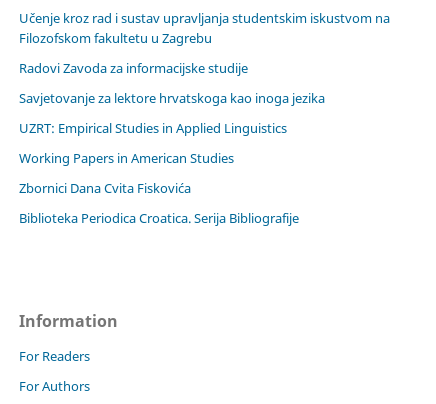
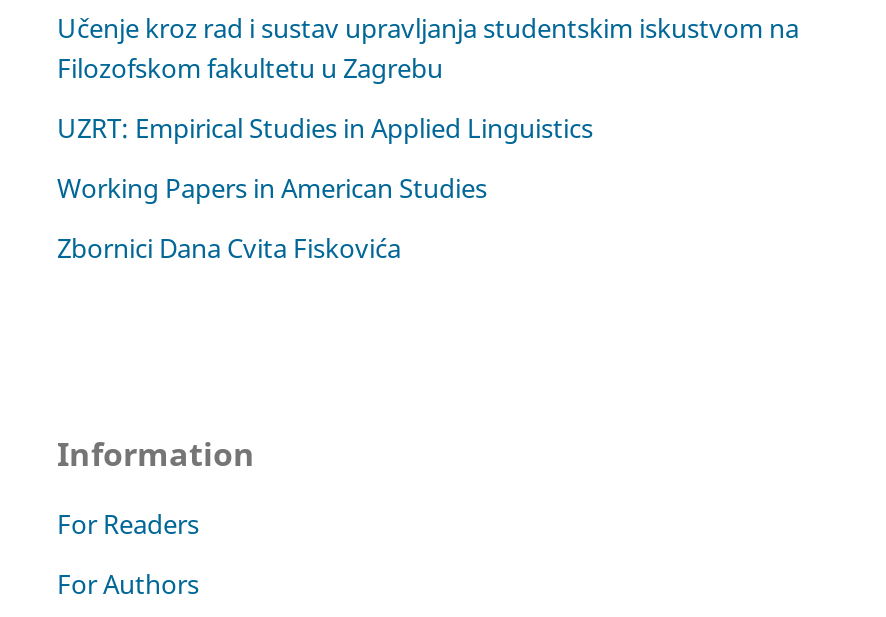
- Radovi Zavoda za informacijske studije
- Savjetovanje za lektore hrvatskoga kao inoga jezika

- Biblioteka Periodica Croatica. Serija Bibliografije
